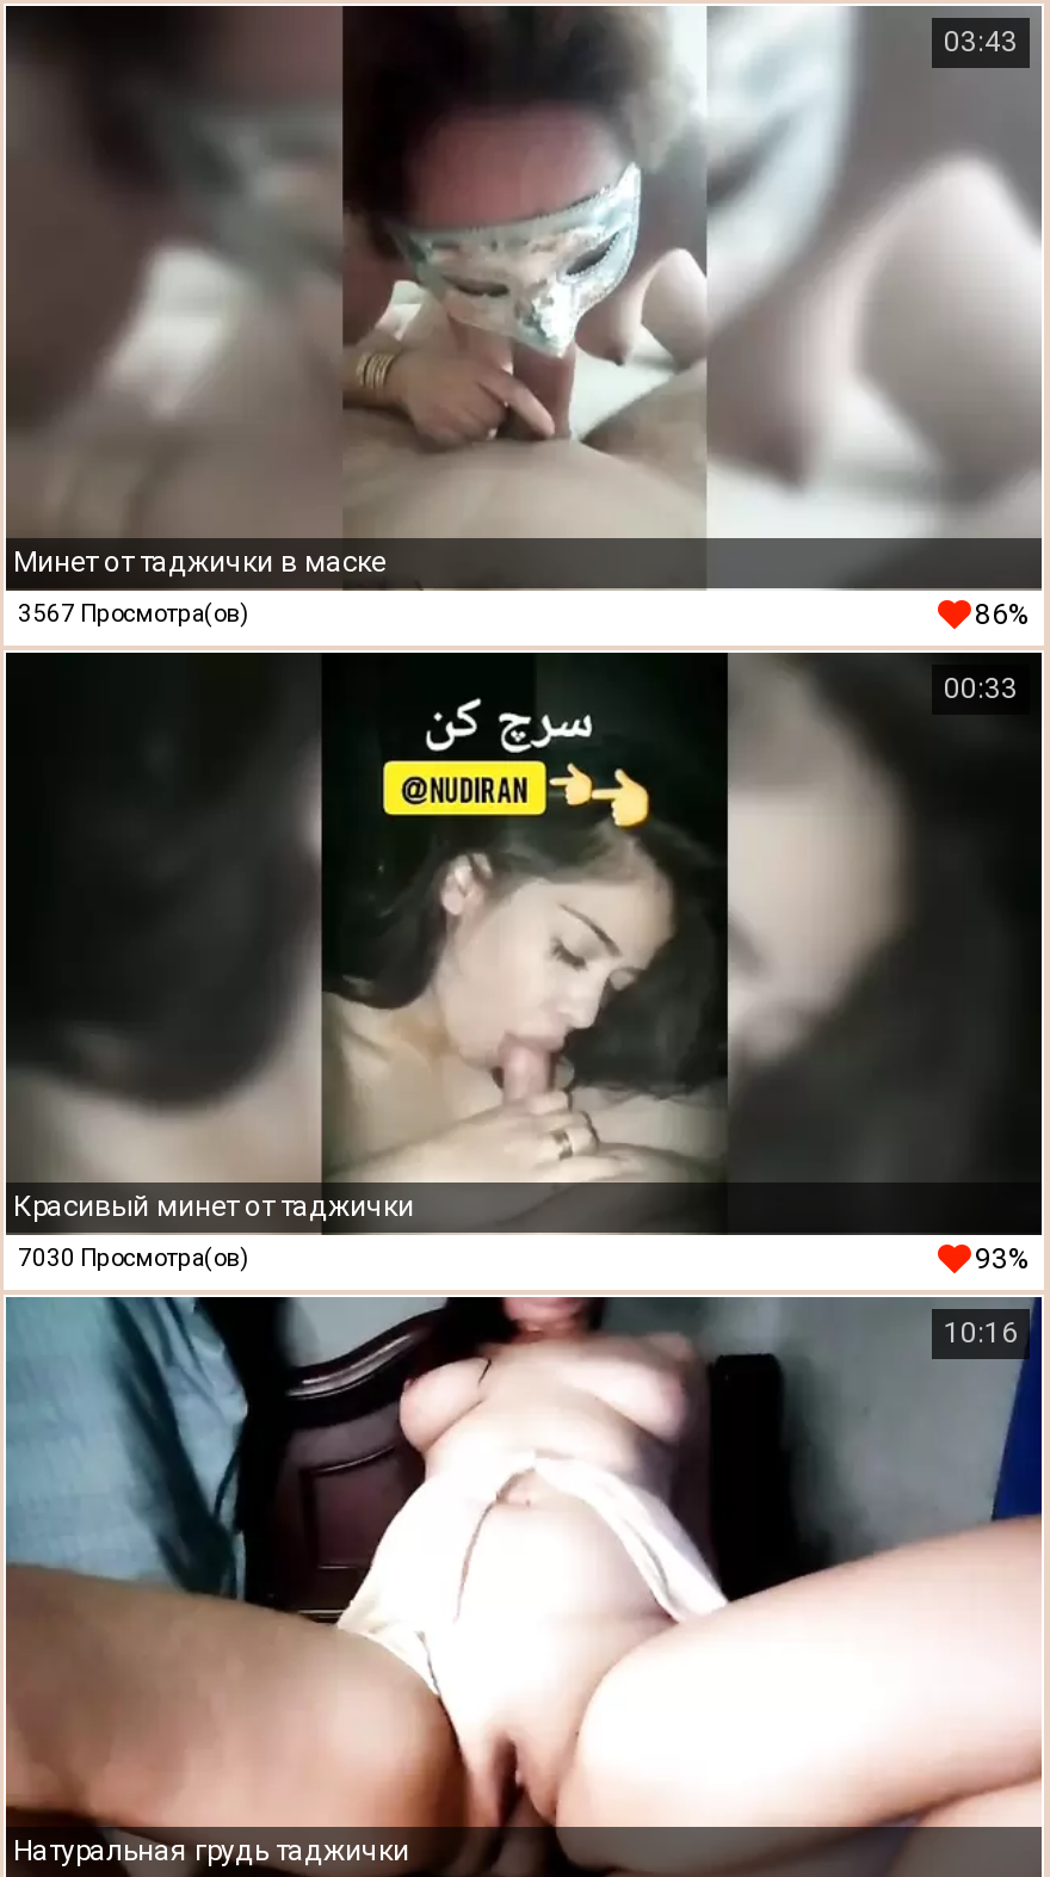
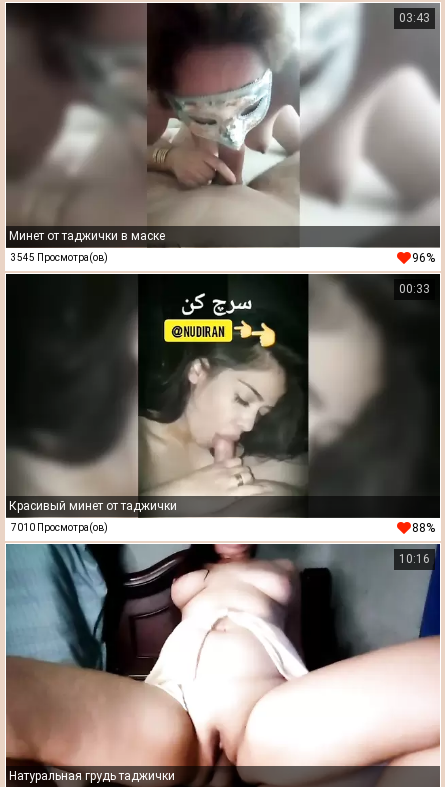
- 3567 Просмотра(ов)
+ 3545 Просмотра(ов)

- 86%
+ 96%

- 7030 Просмотра(ов)
+ 7010 Просмотра(ов)

- 93%
+ 88%
